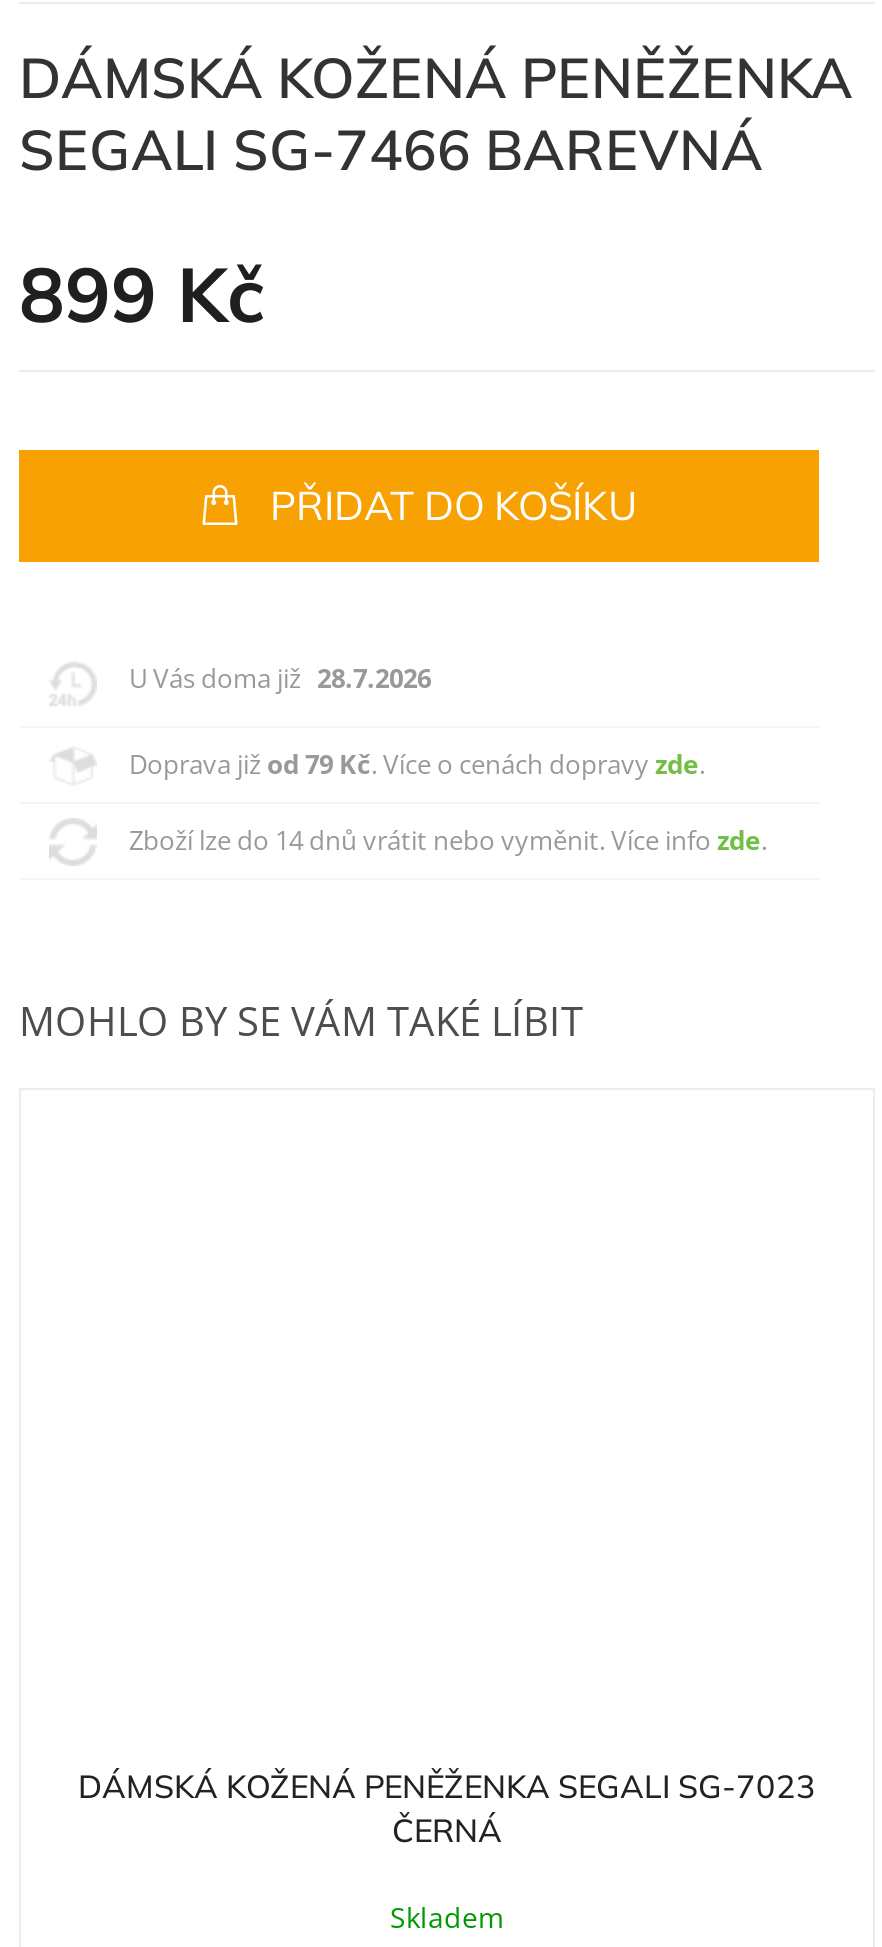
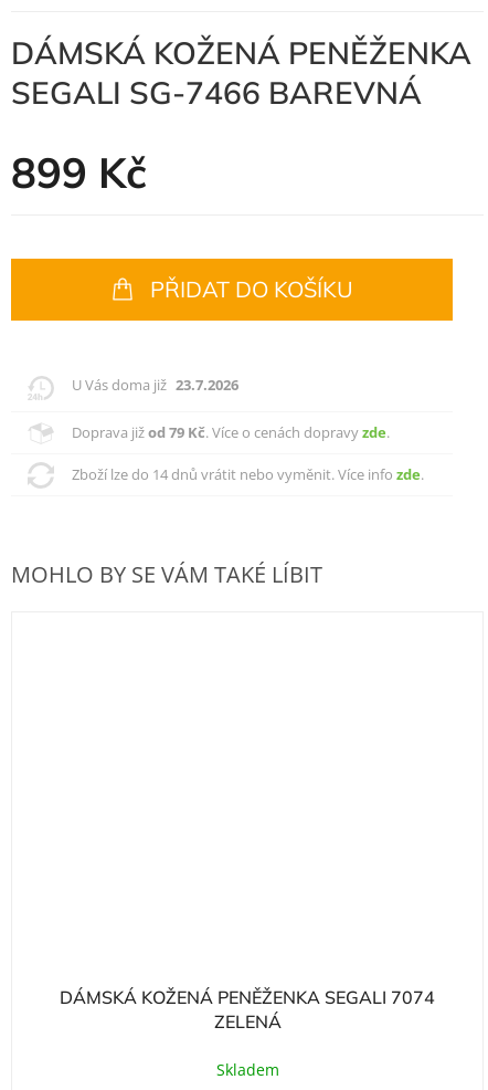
- U Vás doma již 28.7.2026
+ U Vás doma již 23.7.2026

- DÁMSKÁ KOŽENÁ PENĚŽENKA SEGALI SG-7023
- ČERNÁ
+ DÁMSKÁ KOŽENÁ PENĚŽENKA SEGALI 7074
+ ZELENÁ
